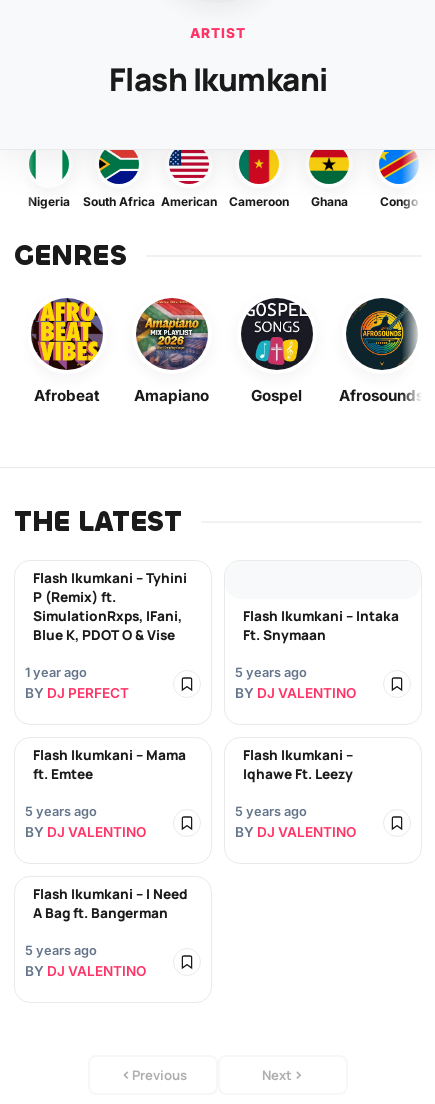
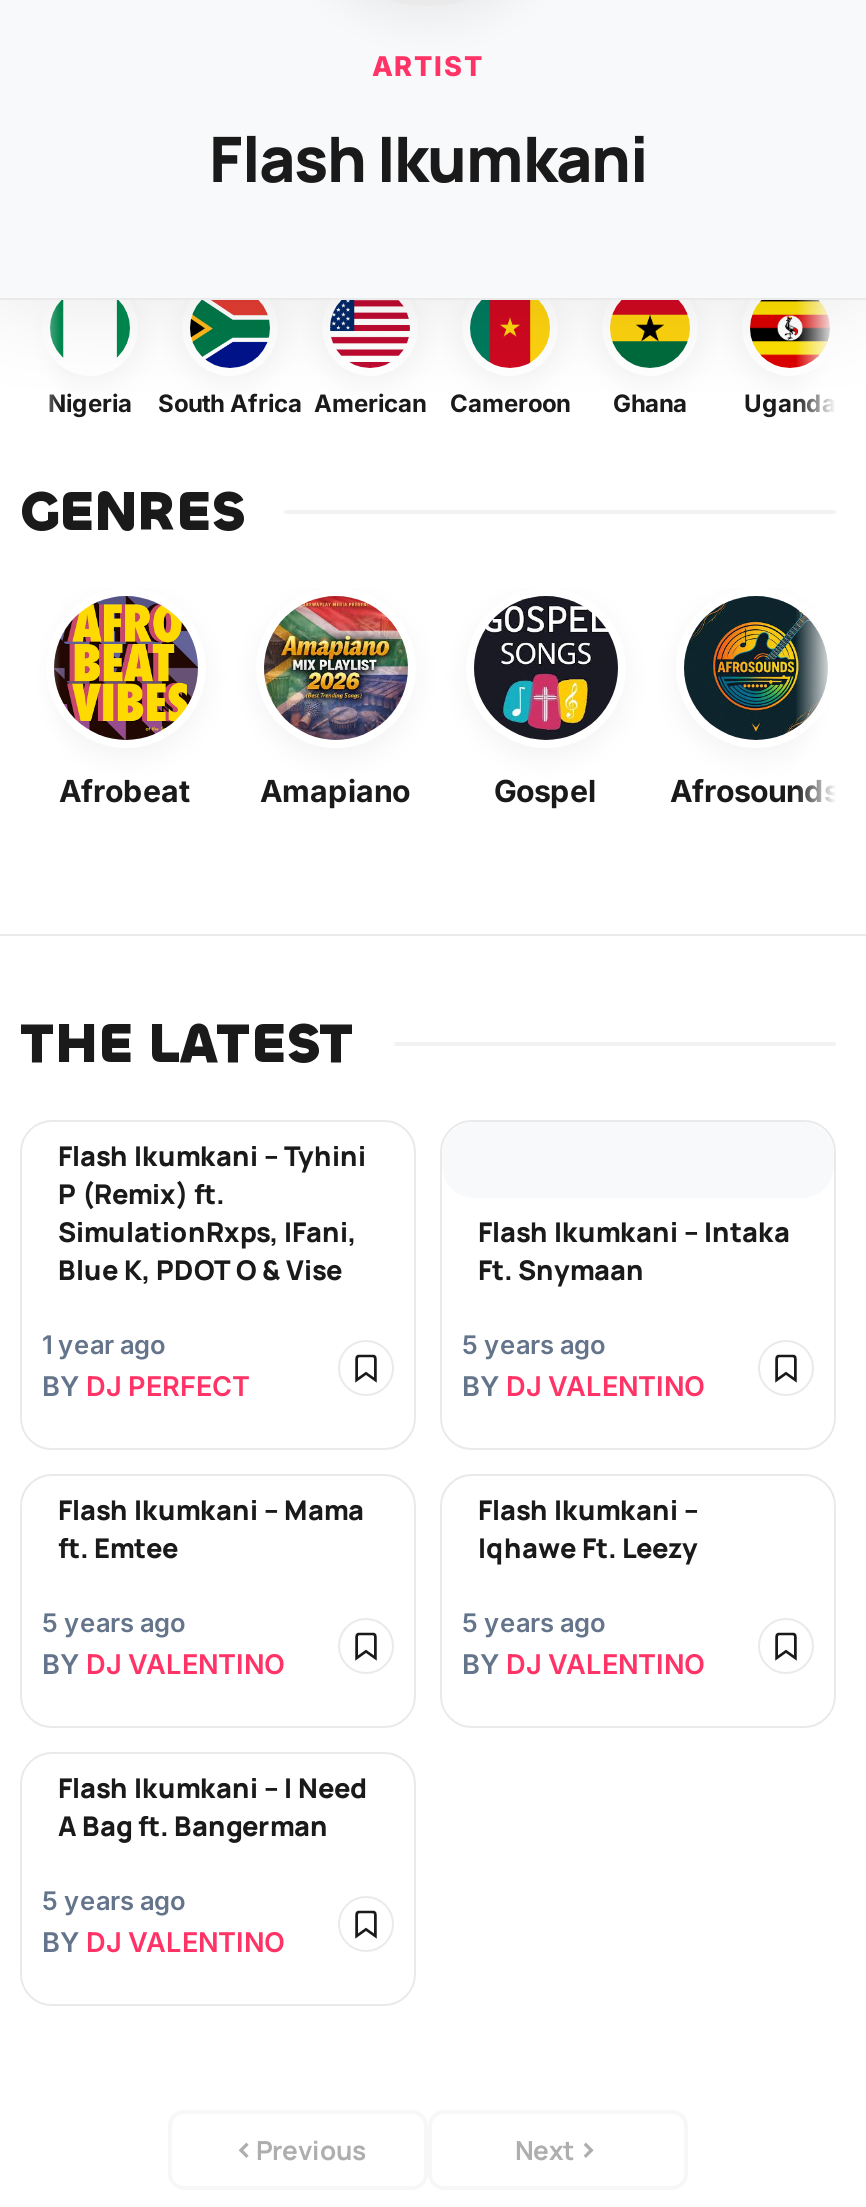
- [image]
- Congo
+ [image]
+ Uganda
